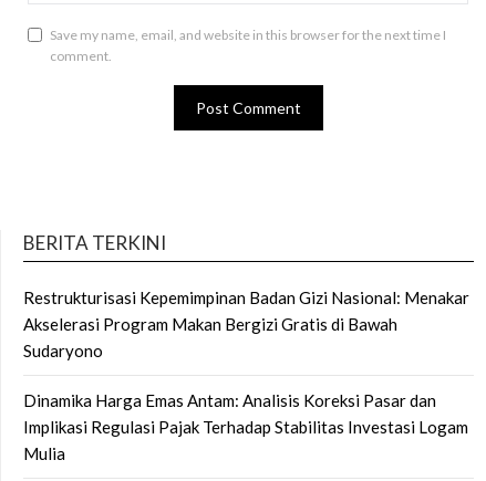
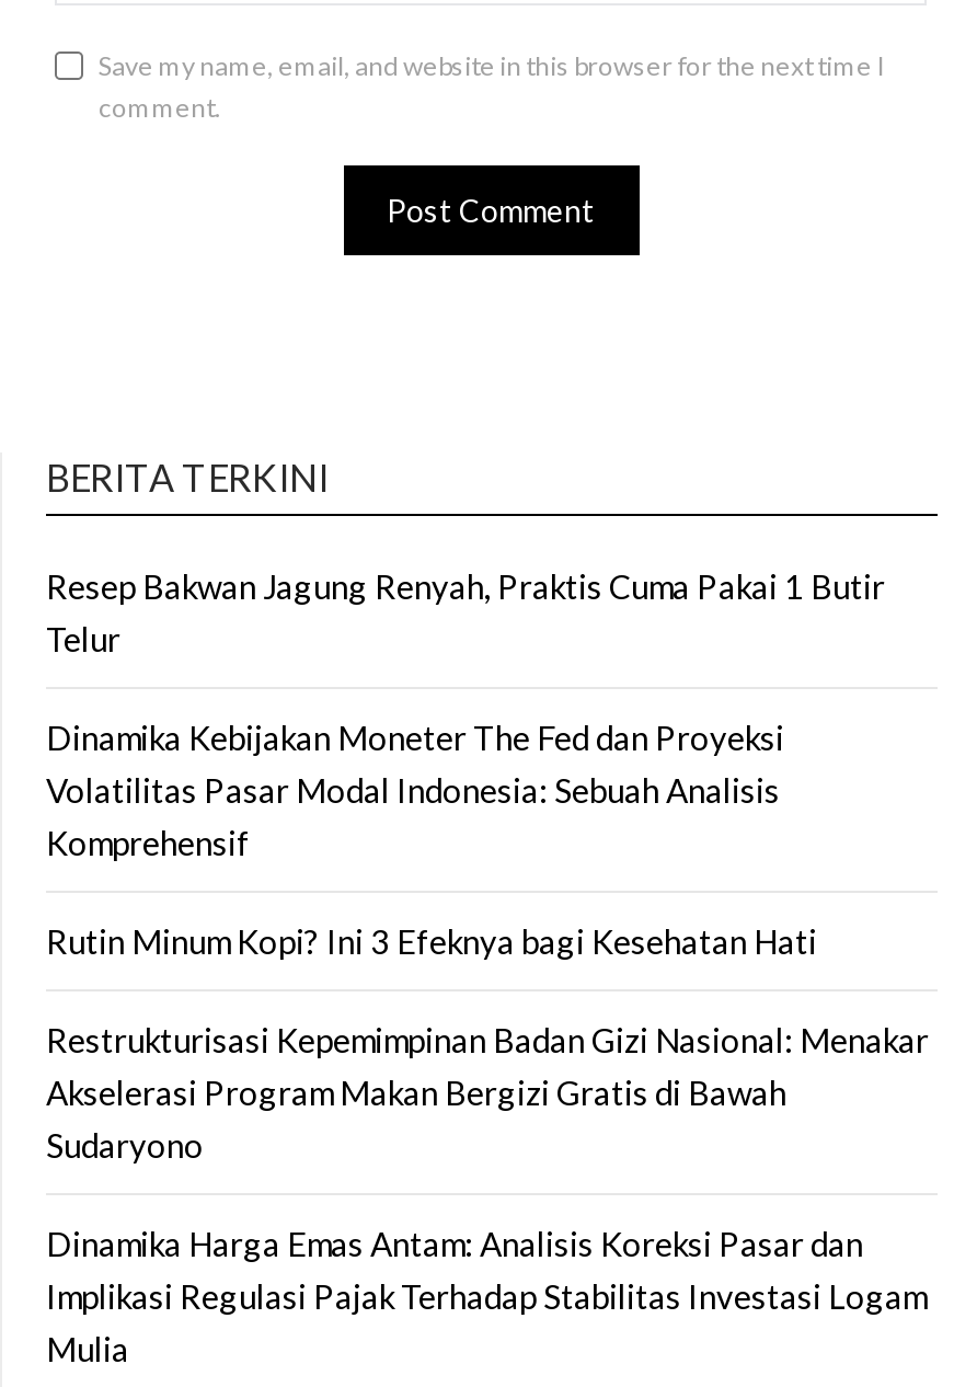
+ Resep Bakwan Jagung Renyah, Praktis Cuma Pakai 1 Butir
+ Telur
+ Dinamika Kebijakan Moneter The Fed dan Proyeksi
+ Volatilitas Pasar Modal Indonesia: Sebuah Analisis
+ Komprehensif
+ Rutin Minum Kopi? Ini 3 Efeknya bagi Kesehatan Hati
